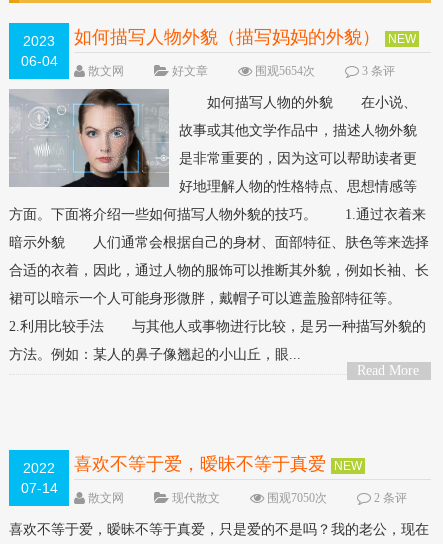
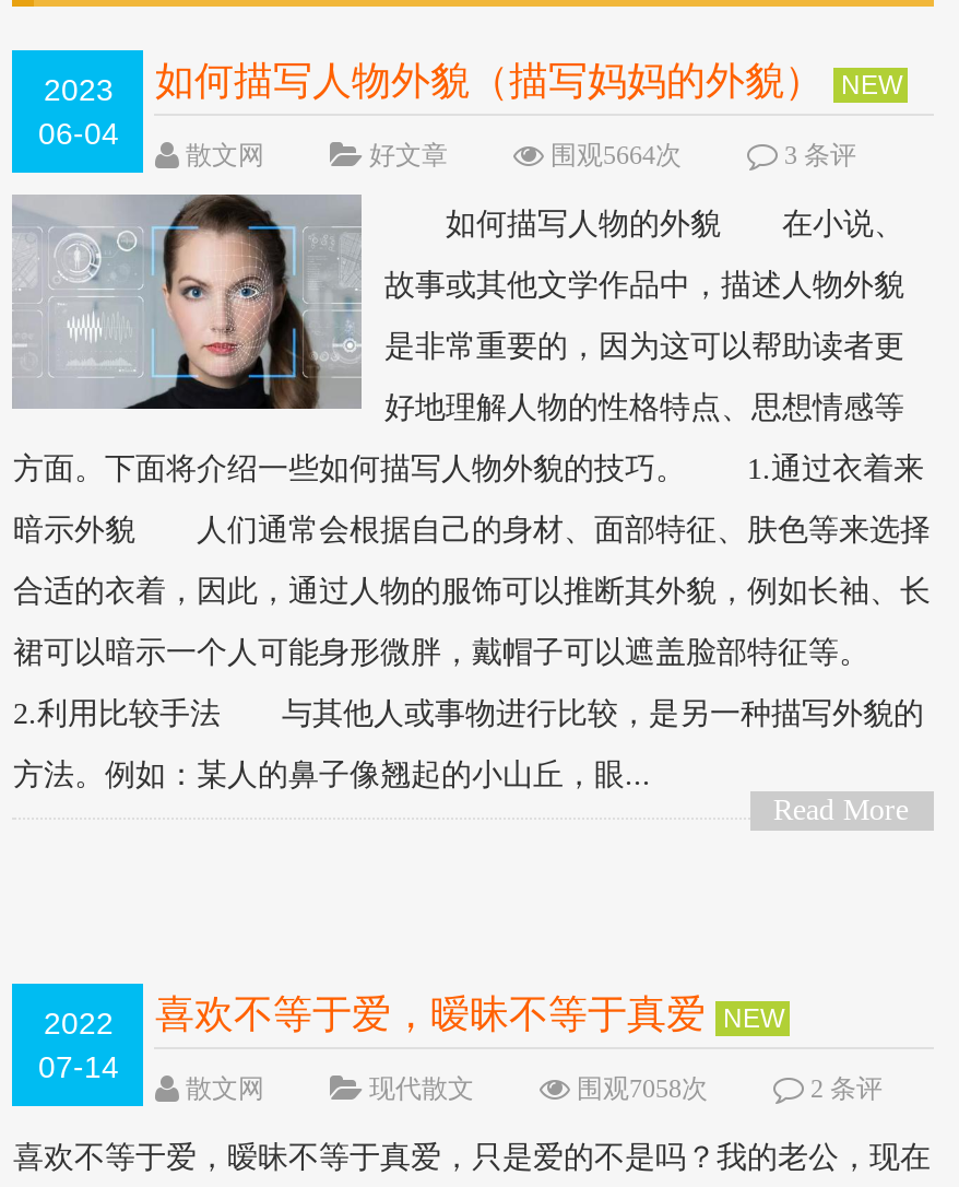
- 围观5654次
+ 围观5664次

- 围观7050次
+ 围观7058次
